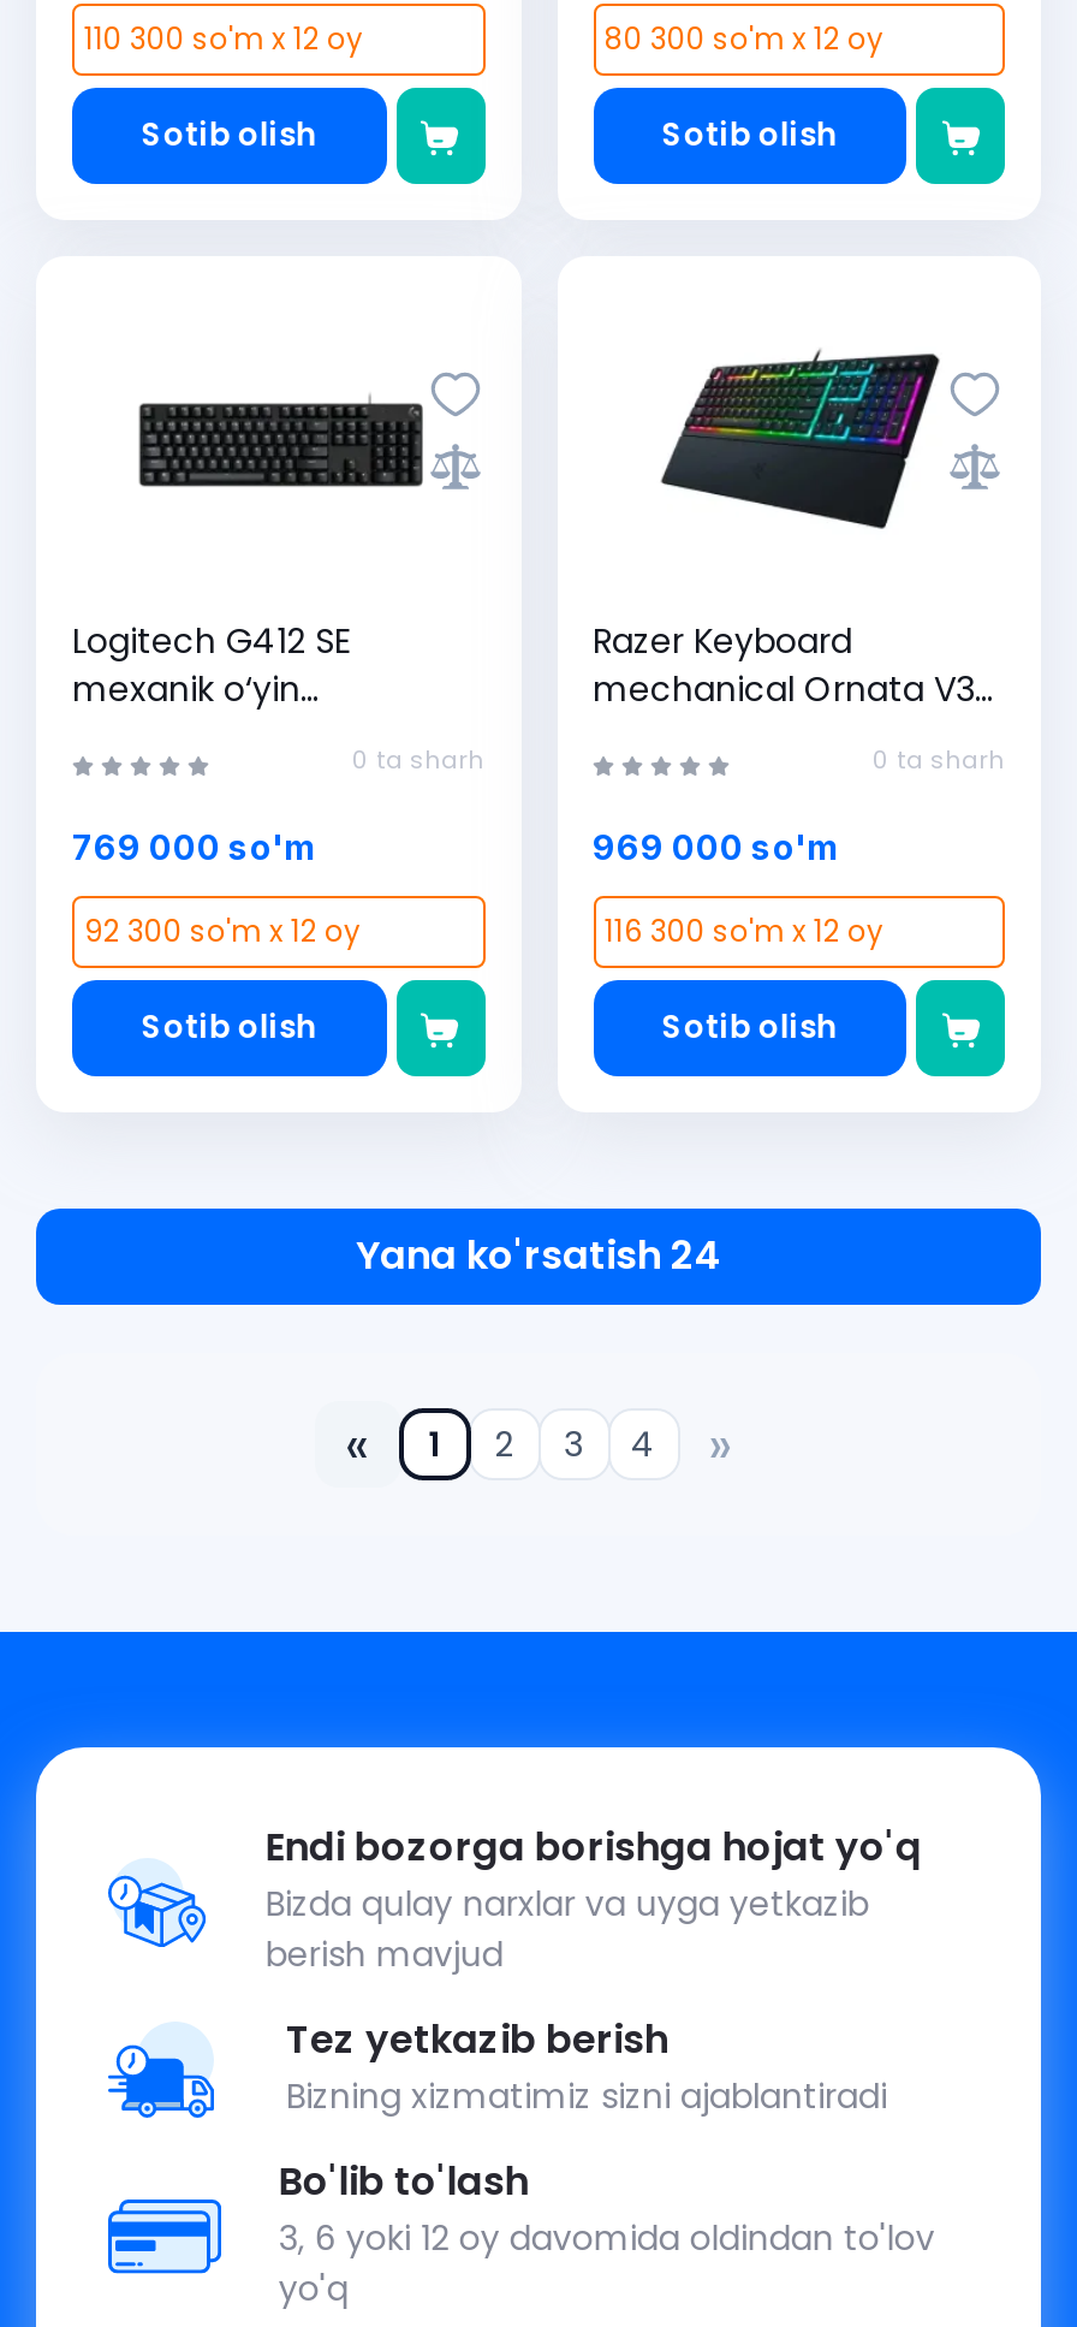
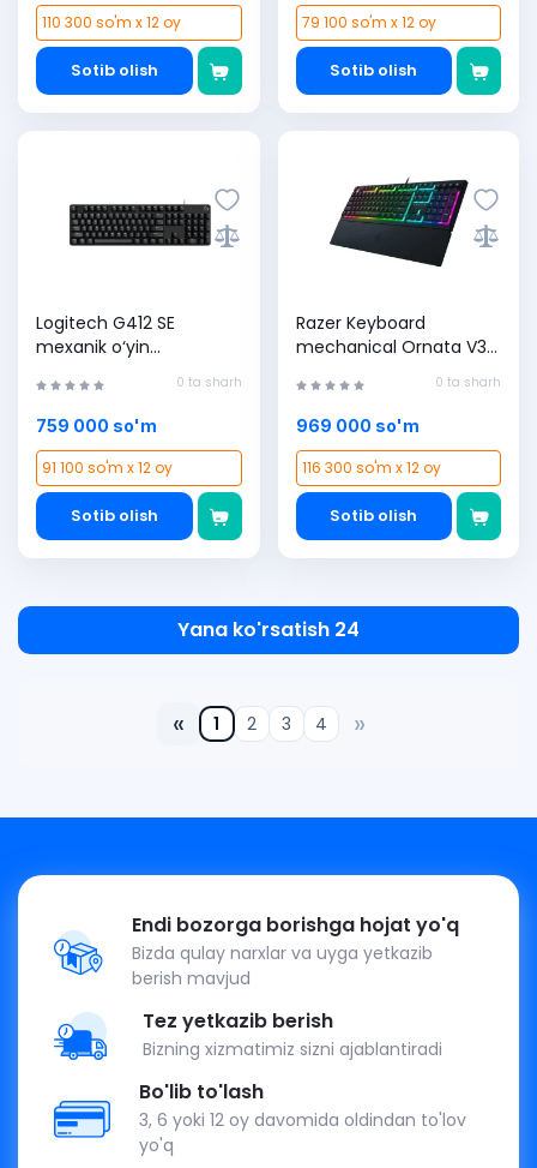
- 80 300 so'm x 12 oy
+ 79 100 so'm x 12 oy

- 769 000 so'm
+ 759 000 so'm

- 92 300 so'm x 12 oy
+ 91 100 so'm x 12 oy
